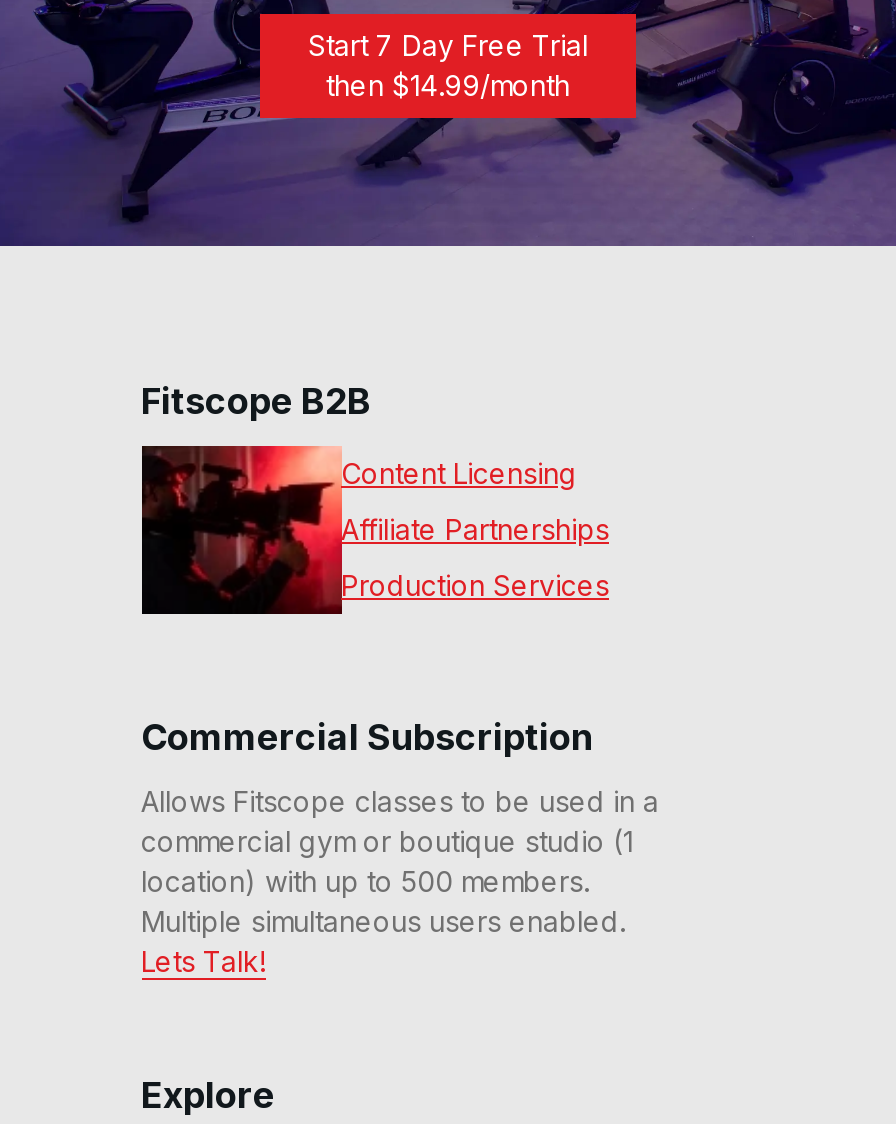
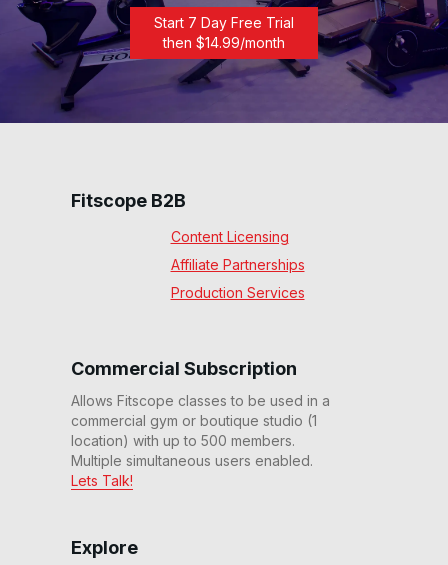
- [image]
